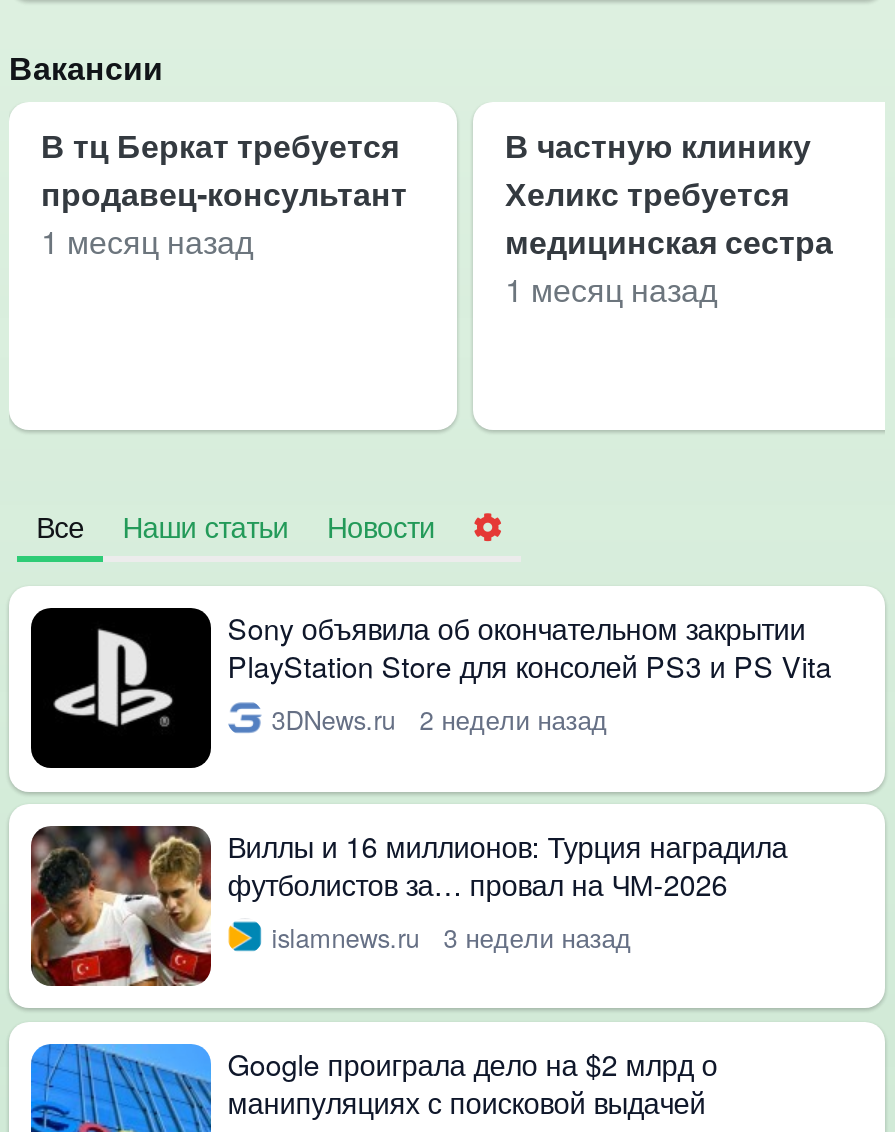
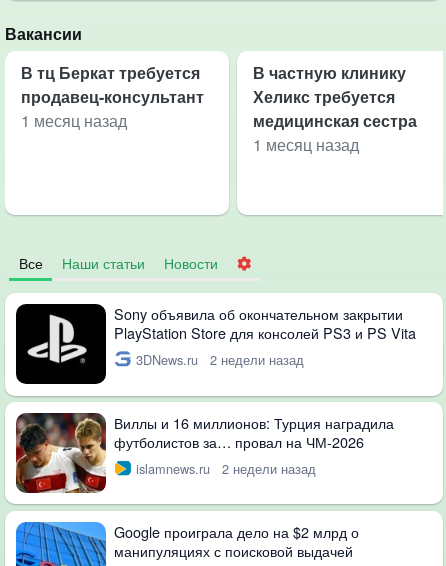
- islamnews.ru 3 недели назад
+ islamnews.ru 2 недели назад
